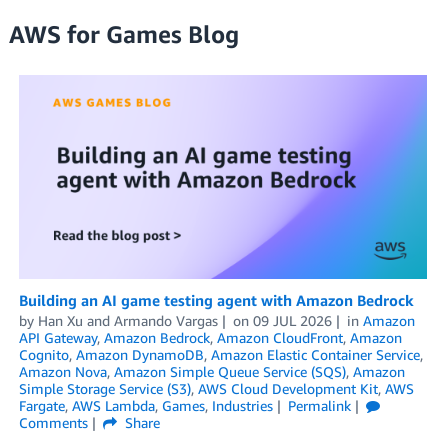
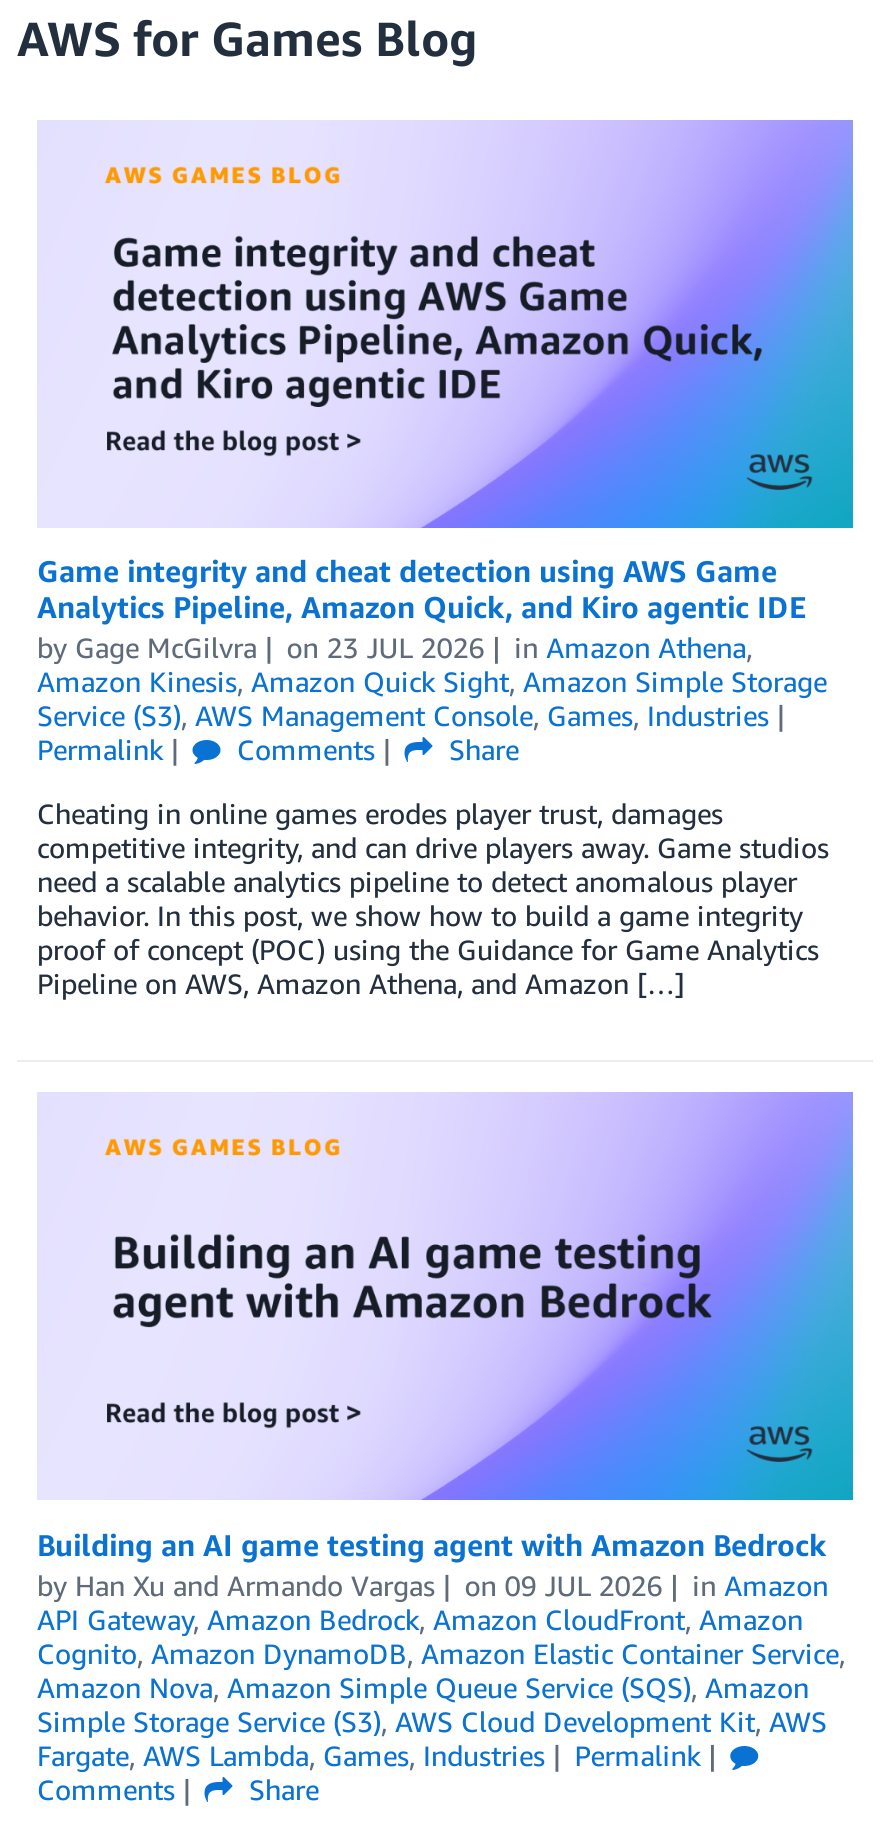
+ Game integrity and cheat detection using AWS Game
+ Analytics Pipeline, Amazon Quick, and Kiro agentic IDE
+ by Gage McGilvra
+ on 23 JUL 2026
+ in Amazon Athena,
+ Amazon Kinesis, Amazon Quick Sight, Amazon Simple Storage
+ Service (S3), AWS Management Console, Games, Industries
+ Permalink
+ Comments
+ Share
+ Cheating in online games erodes player trust, damages
+ competitive integrity, and can drive players away. Game studios
+ need a scalable analytics pipeline to detect anomalous player
+ behavior. In this post, we show how to build a game integrity
+ proof of concept (POC) using the Guidance for Game Analytics
+ Pipeline on AWS, Amazon Athena, and Amazon […]

+ [image]
